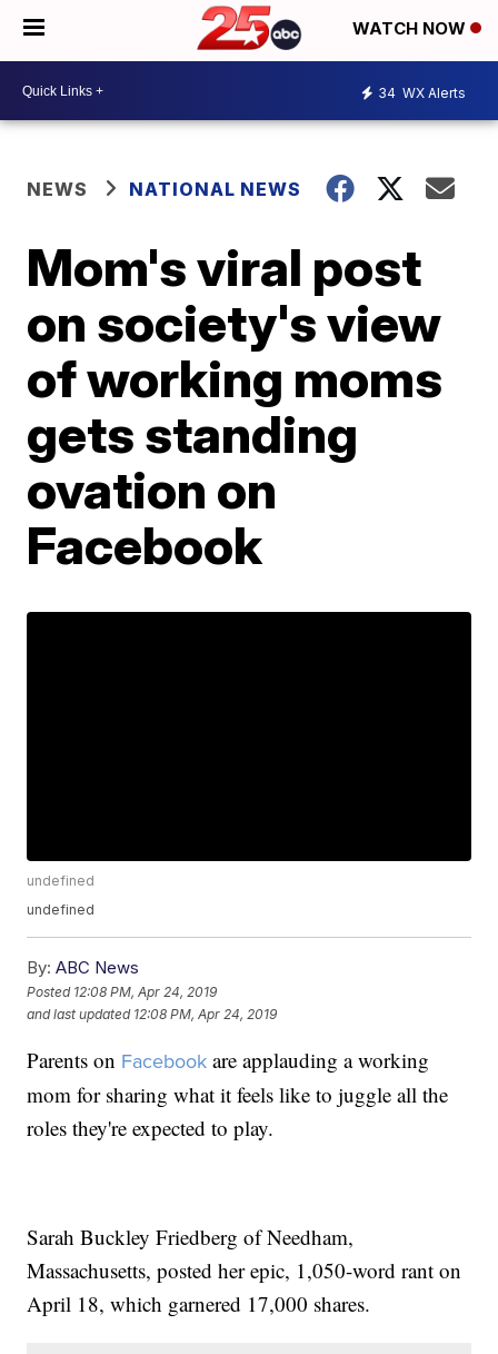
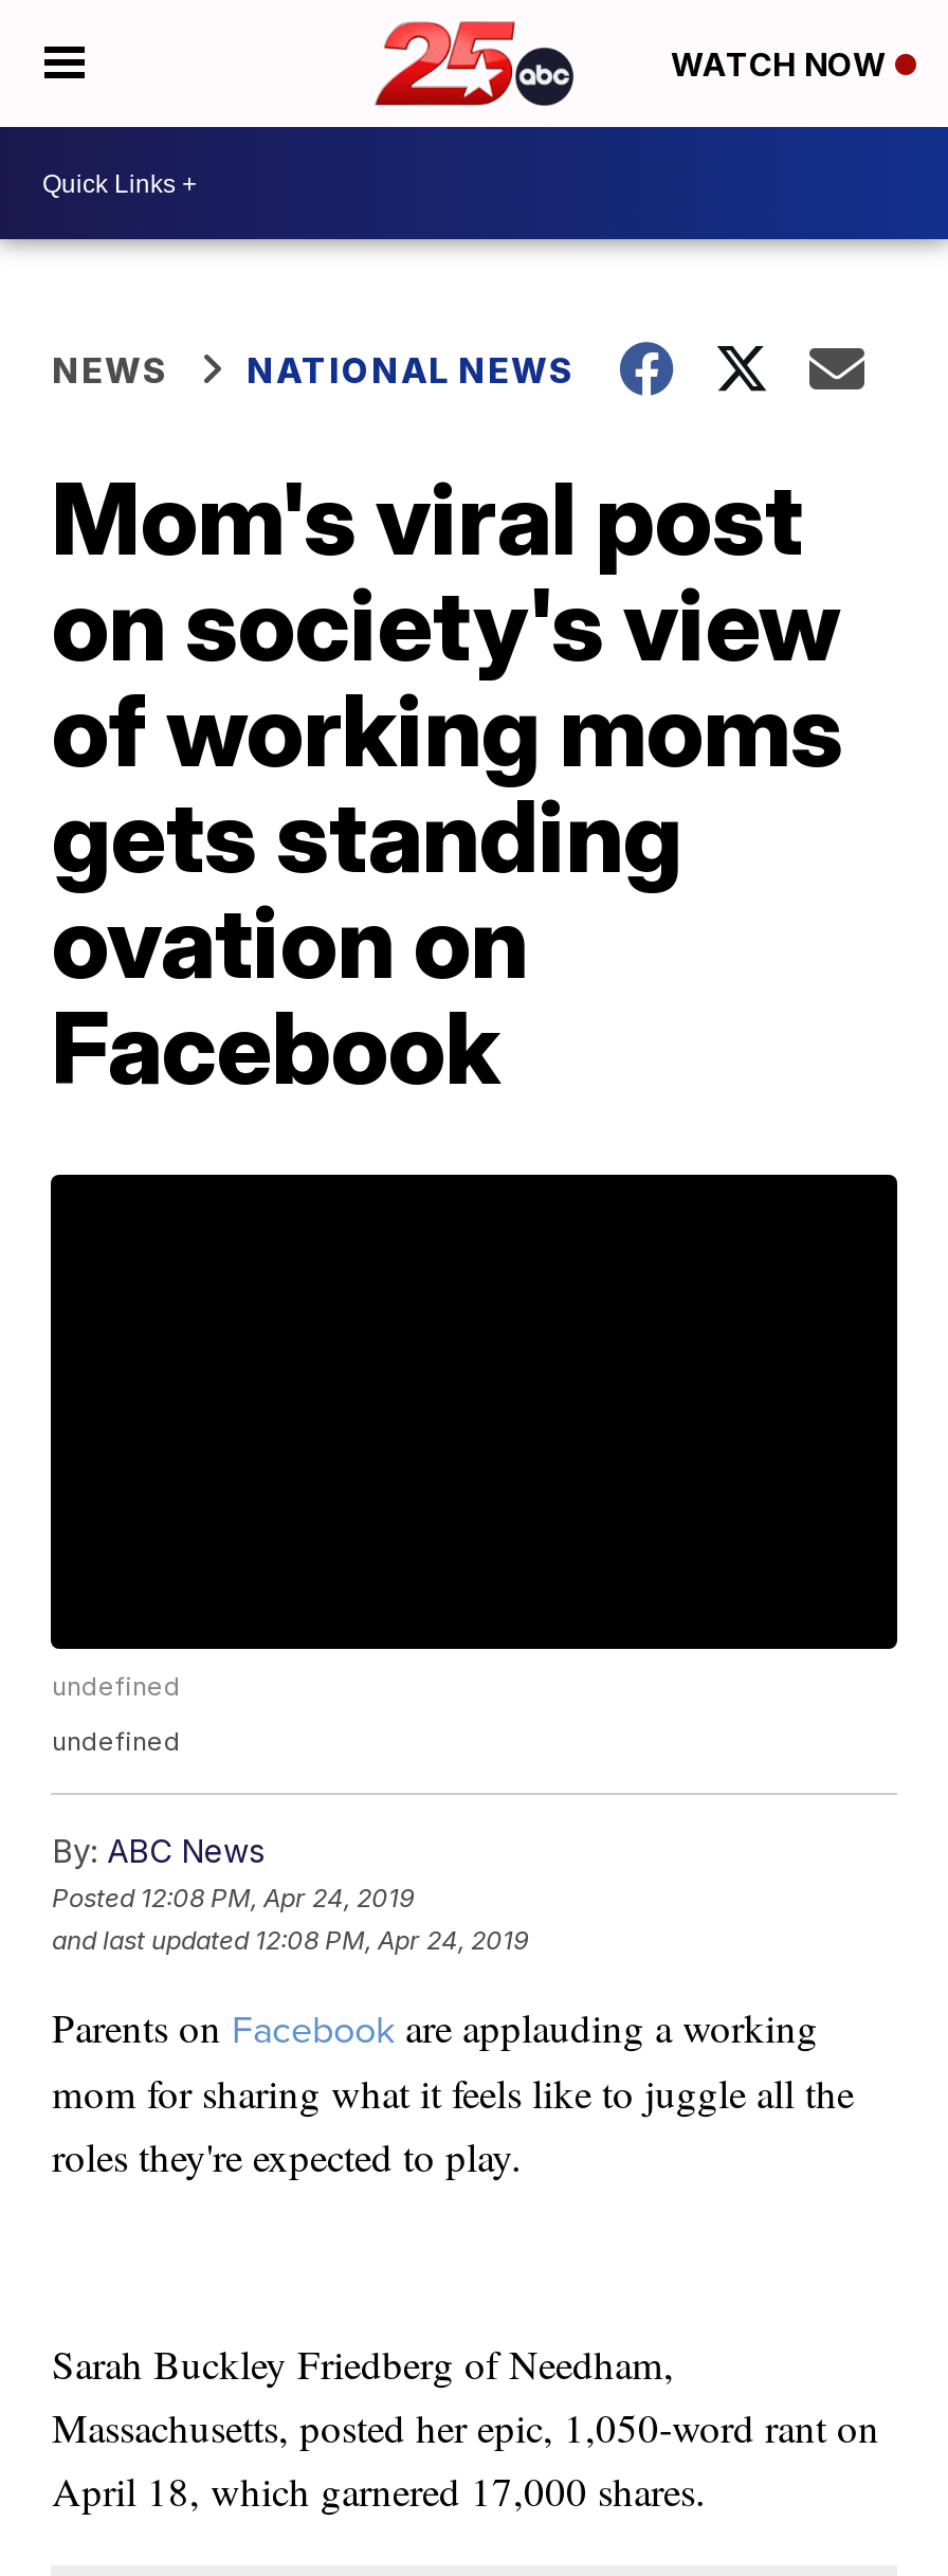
- 34 WX Alerts
